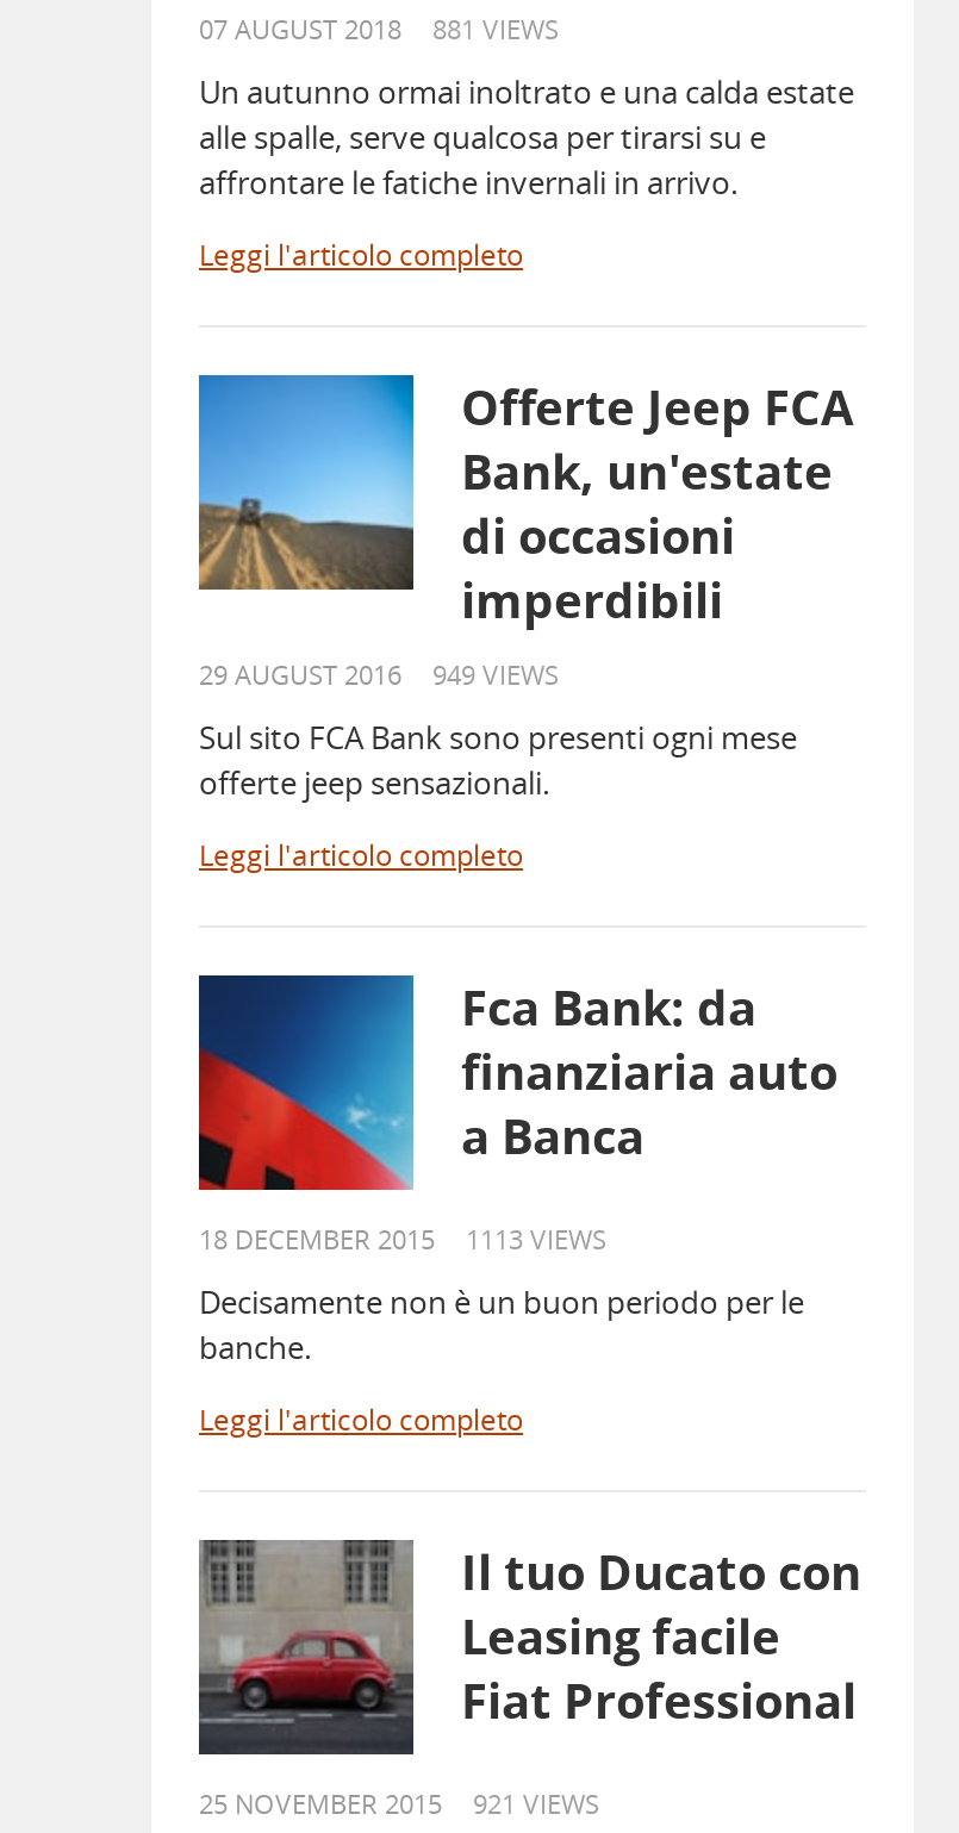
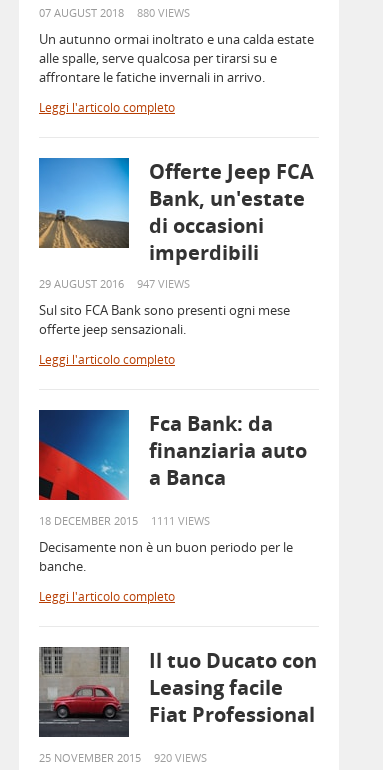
- 07 AUGUST 2018 881 VIEWS
+ 07 AUGUST 2018 880 VIEWS

- 29 AUGUST 2016 949 VIEWS
+ 29 AUGUST 2016 947 VIEWS

- 18 DECEMBER 2015 1113 VIEWS
+ 18 DECEMBER 2015 1111 VIEWS

- 25 NOVEMBER 2015 921 VIEWS
+ 25 NOVEMBER 2015 920 VIEWS
